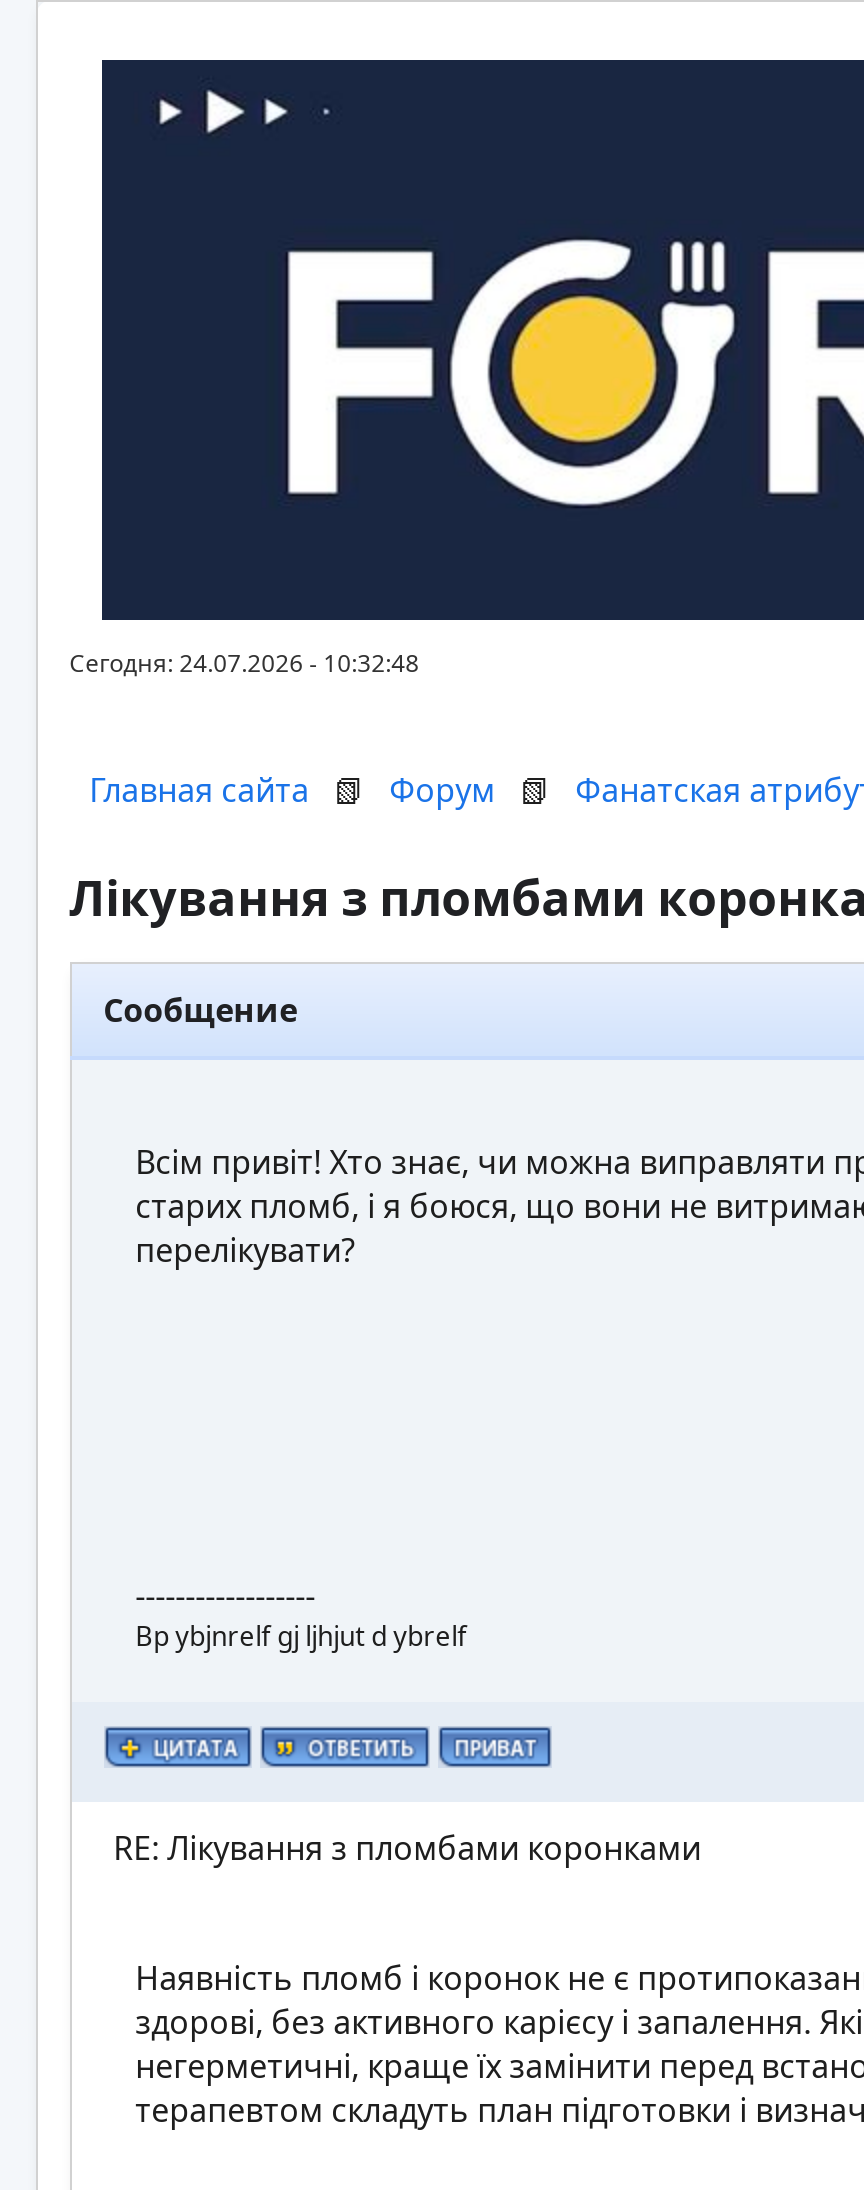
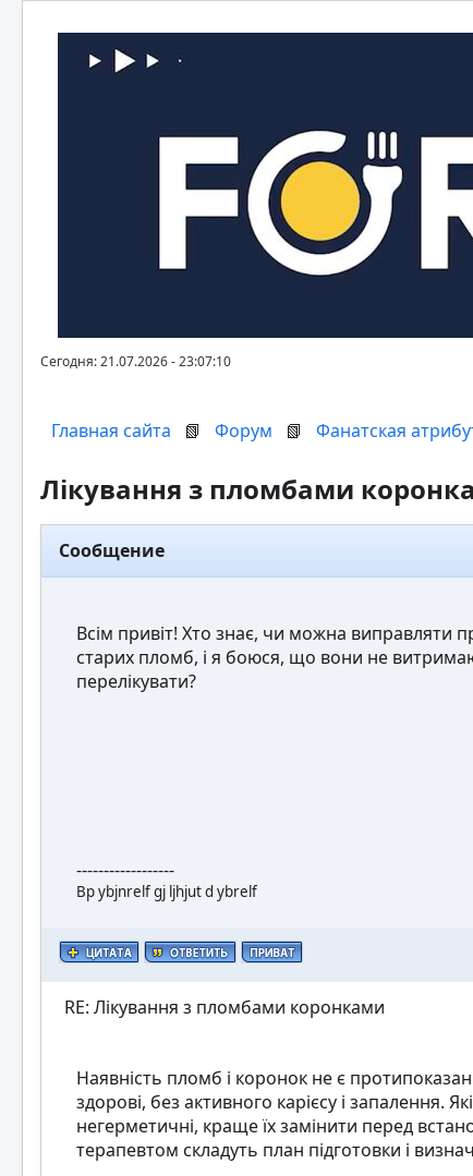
- Сегодня: 24.07.2026 - 10:32:48
+ Сегодня: 21.07.2026 - 23:07:10
